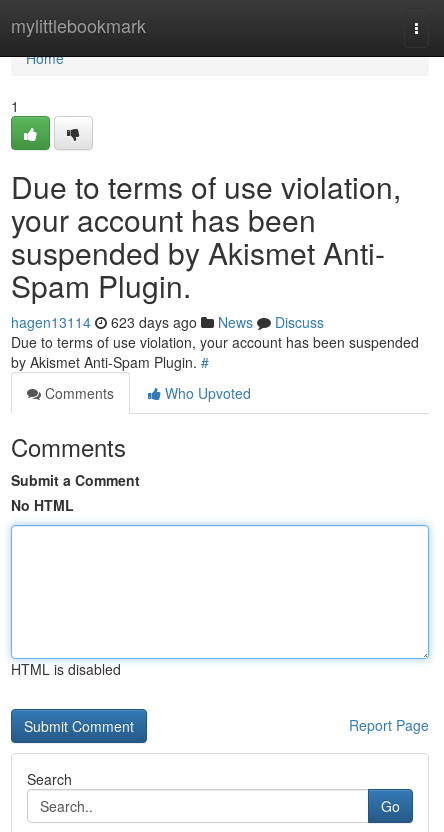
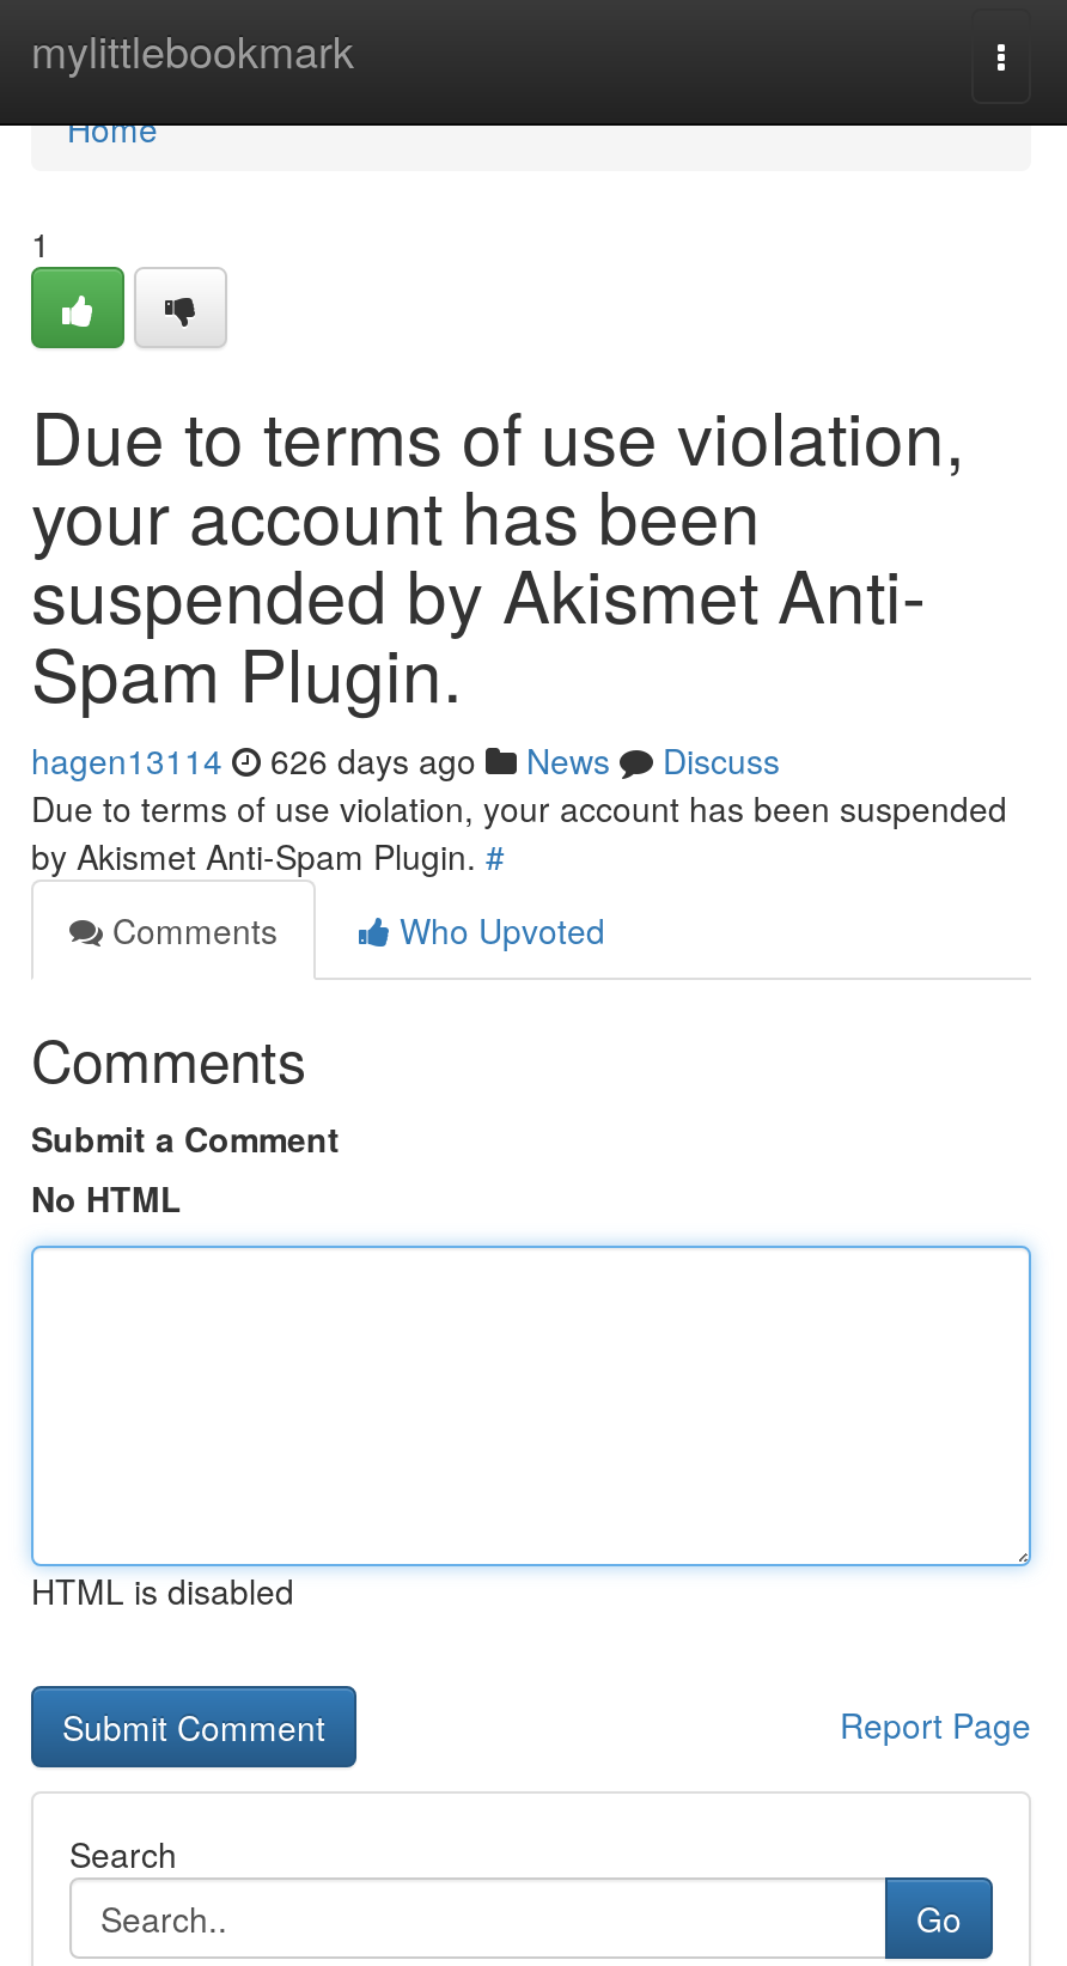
- hagen13114 623 days ago News Discuss
+ hagen13114 626 days ago News Discuss
